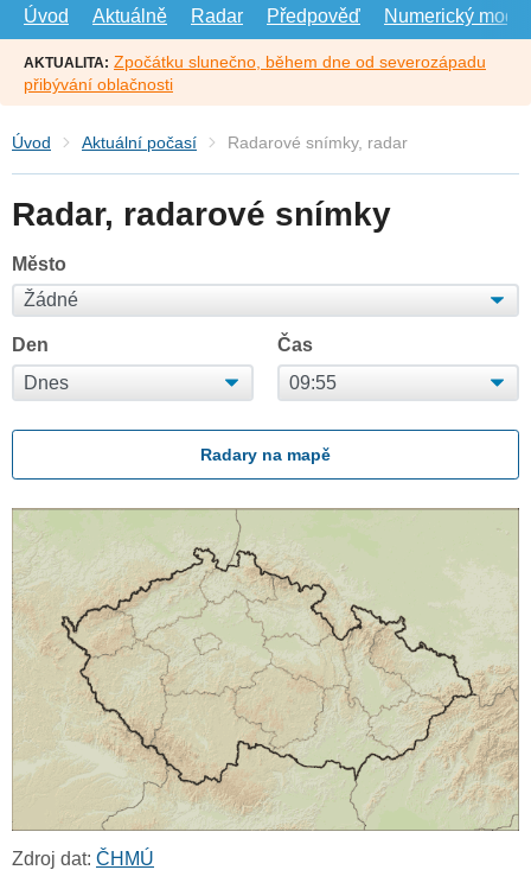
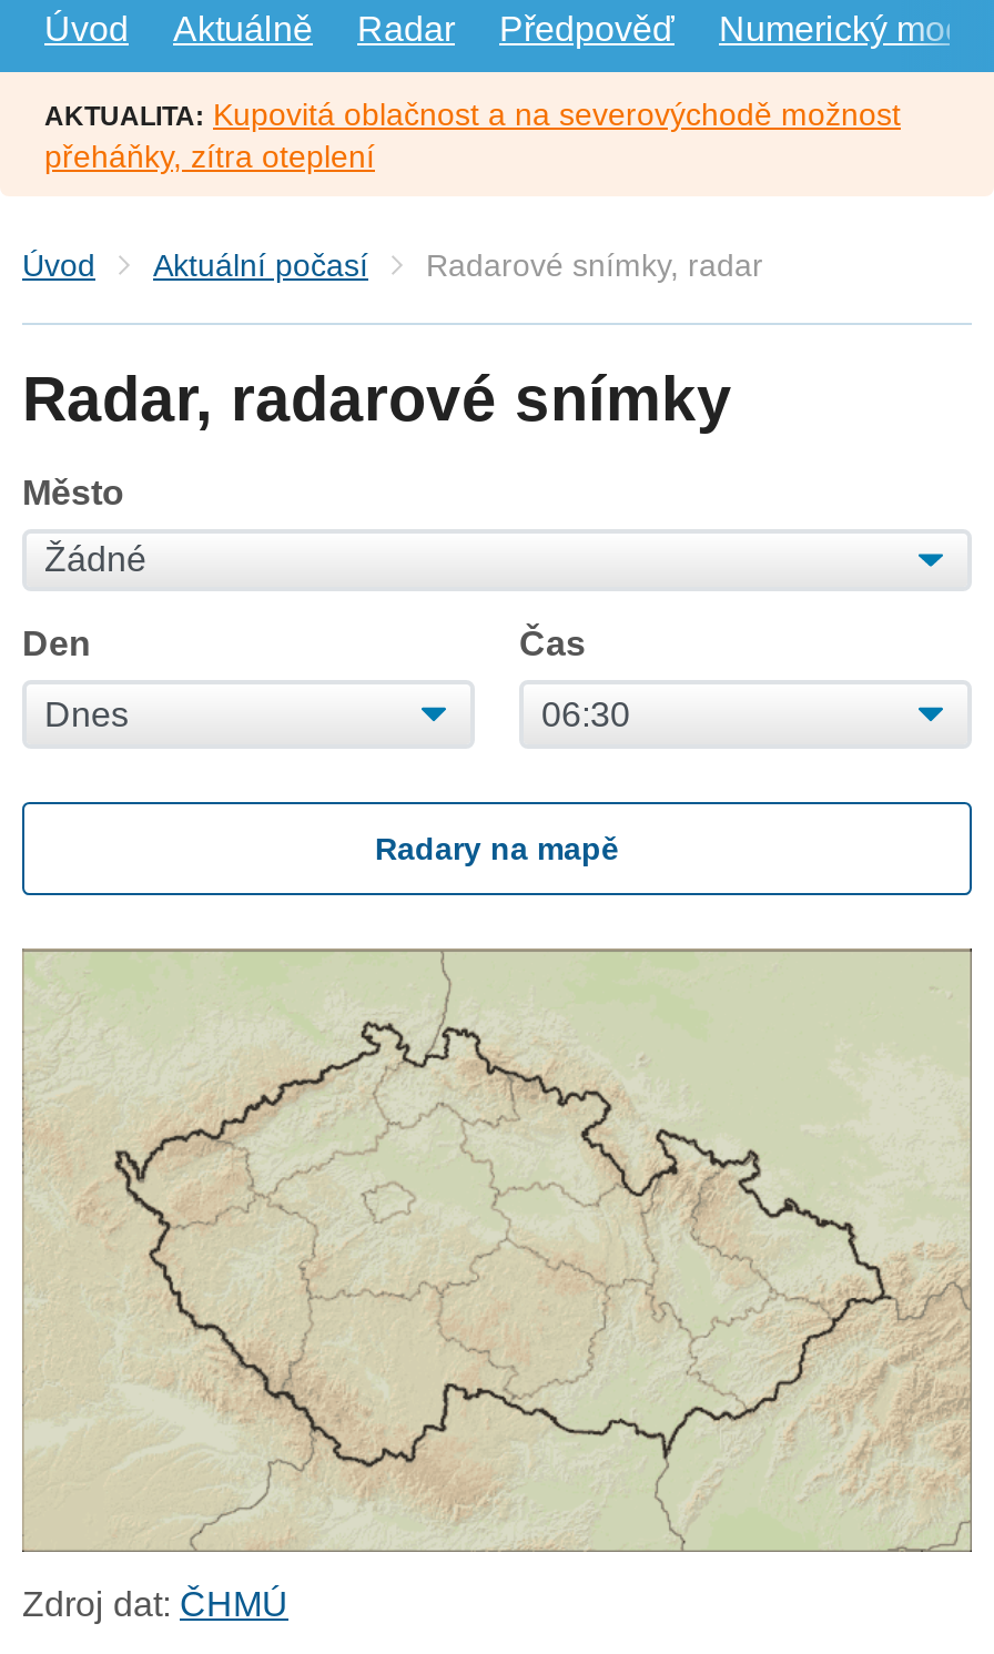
- AKTUALITA: Zpočátku slunečno, během dne od severozápadu
- přibývání oblačnosti
+ AKTUALITA: Kupovitá oblačnost a na severovýchodě možnost
+ přeháňky, zítra oteplení
